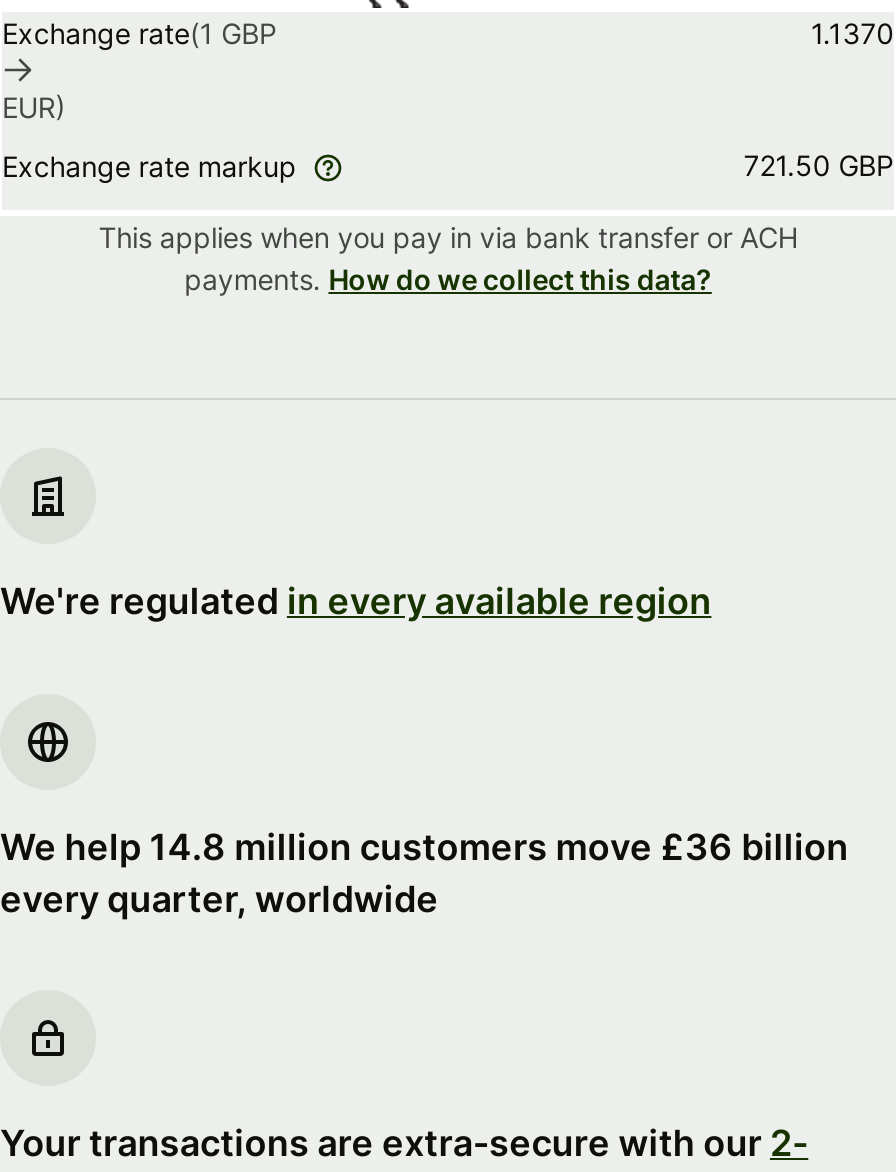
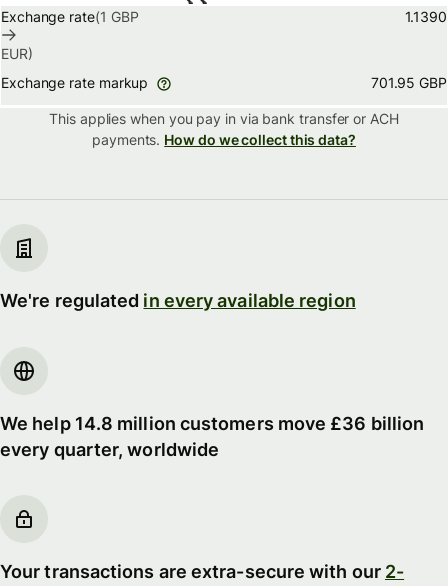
- 1.1370
+ 1.1390

- 721.50 GBP
+ 701.95 GBP
